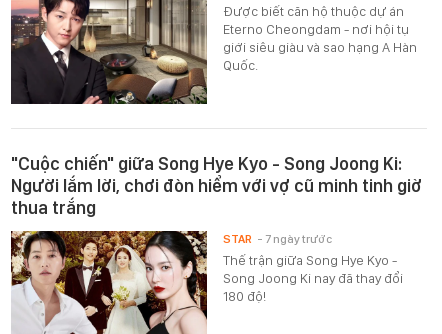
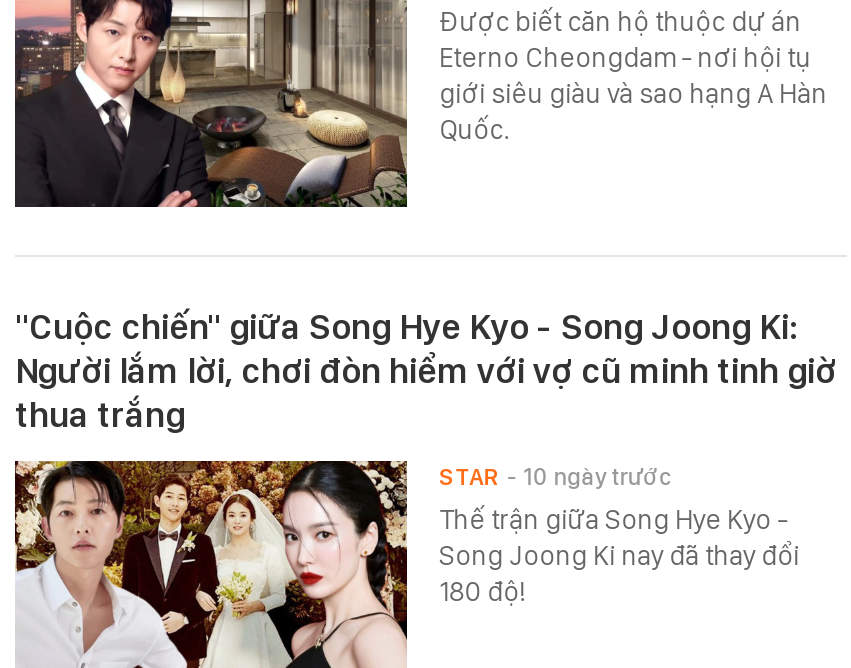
- STAR - 7 ngày trước
+ STAR - 10 ngày trước
